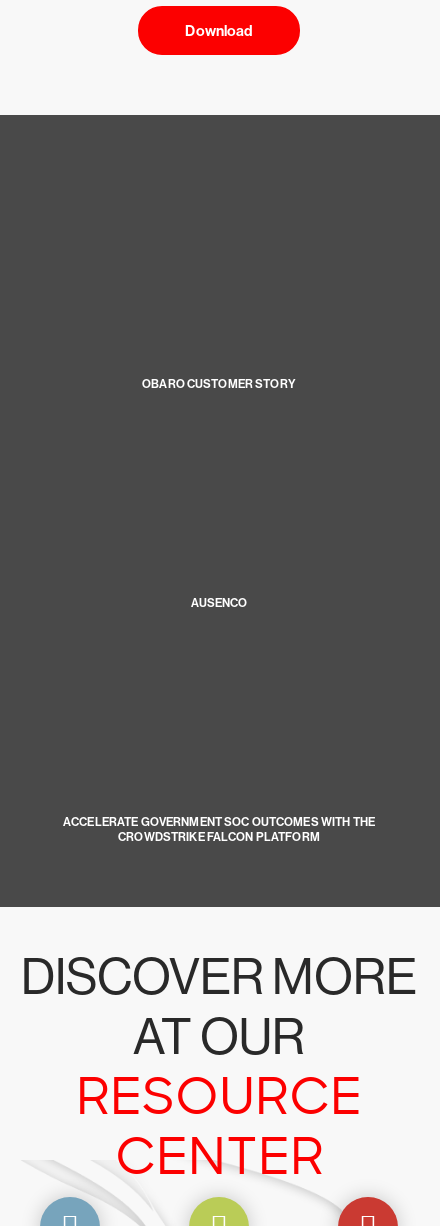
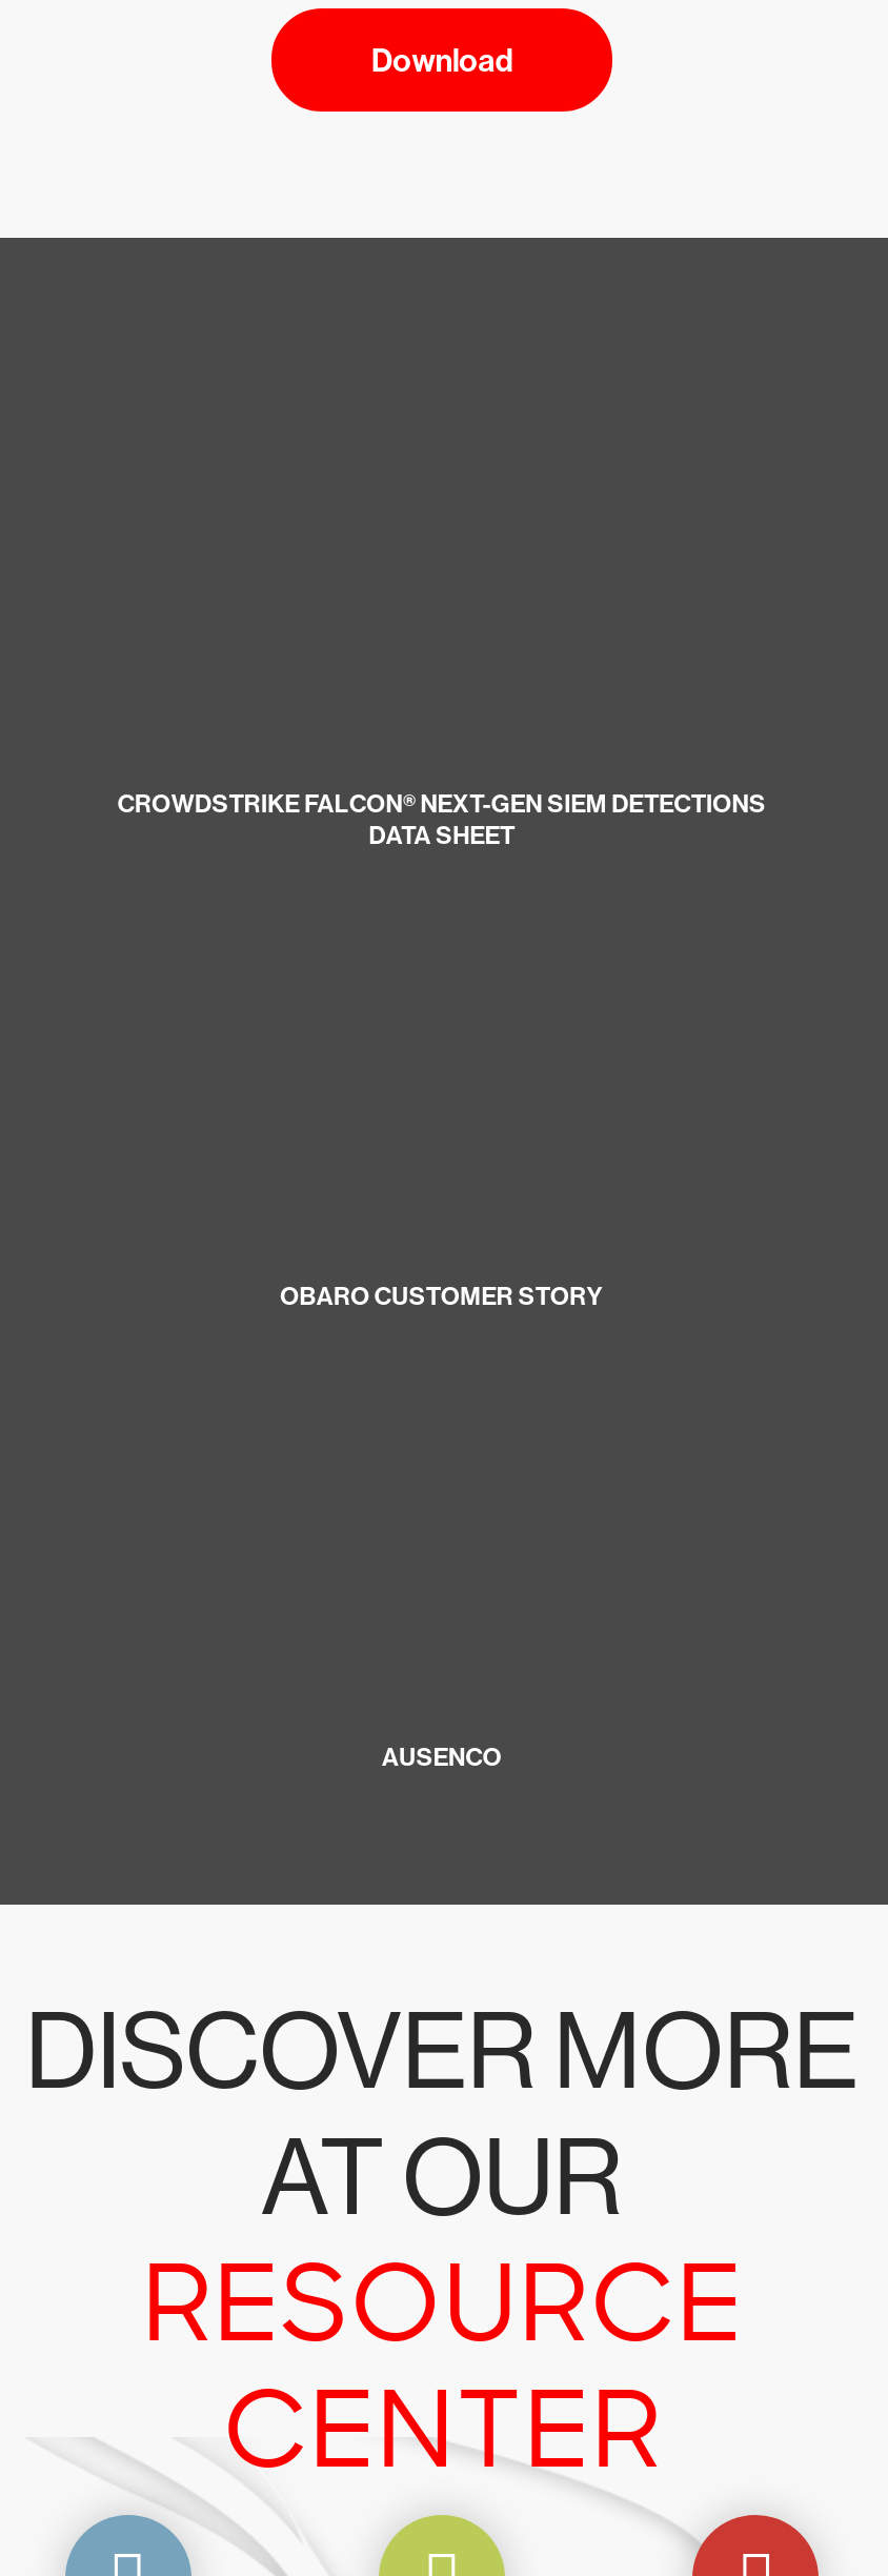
+ CROWDSTRIKE FALCON® NEXT-GEN SIEM DETECTIONS
+ DATA SHEET

moved down: OBARO CUSTOMER STORY | AUSENCO

- ACCELERATE GOVERNMENT SOC OUTCOMES WITH THE
- CROWDSTRIKE FALCON PLATFORM
